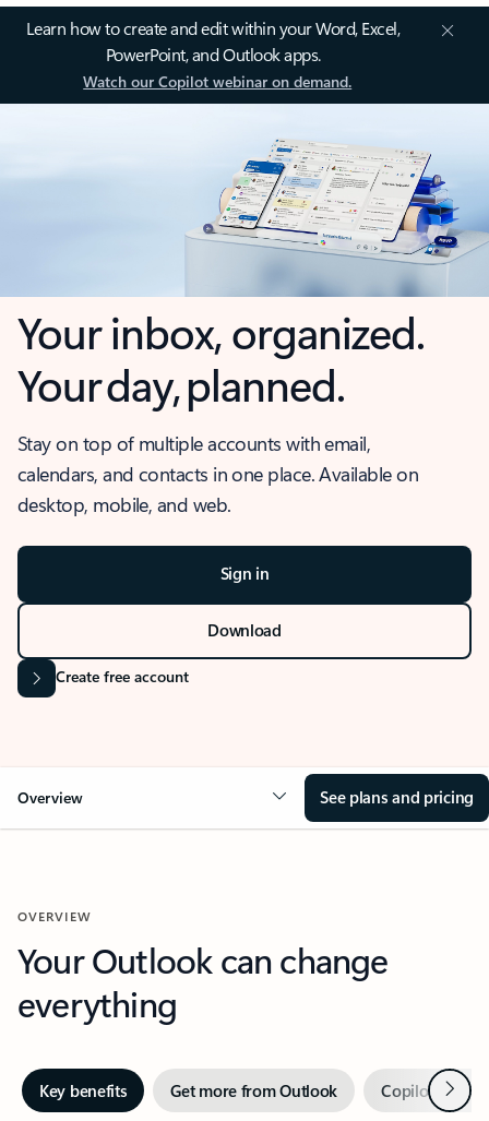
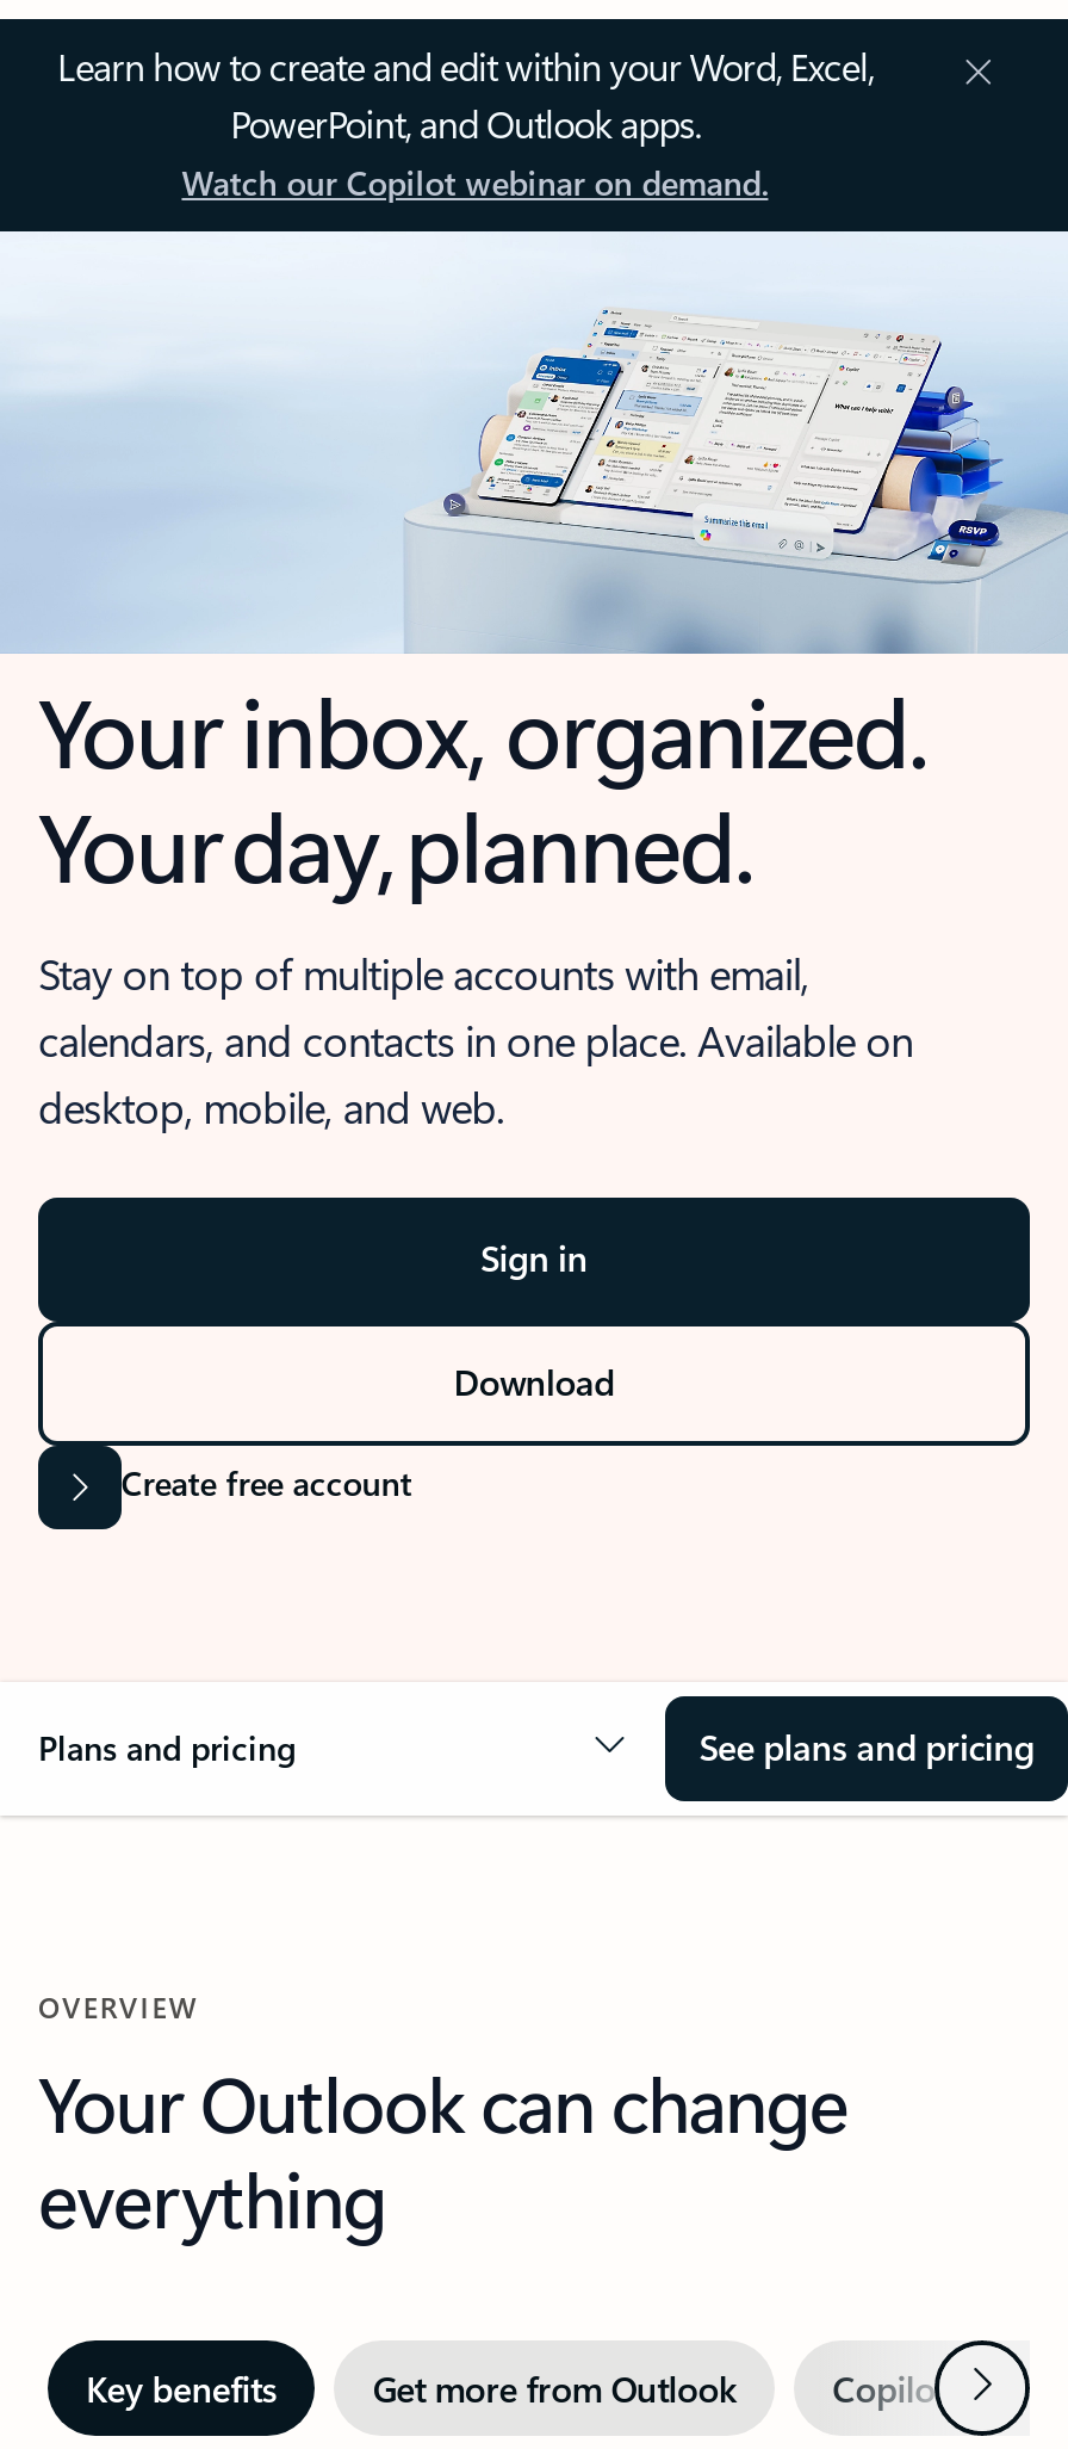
- Overview
+ Plans and pricing
